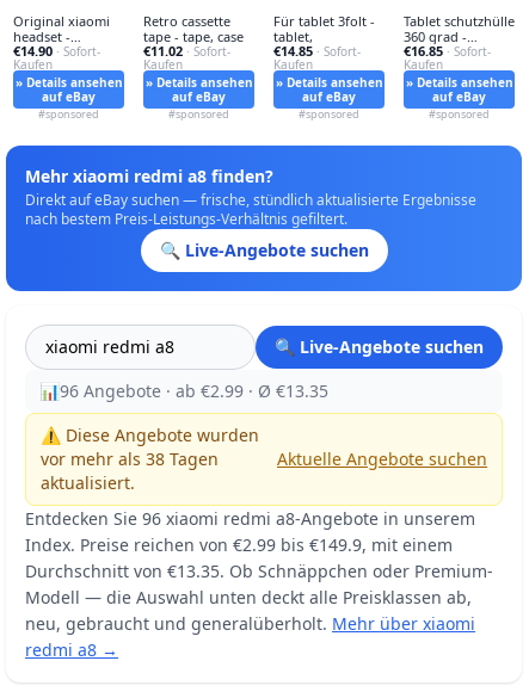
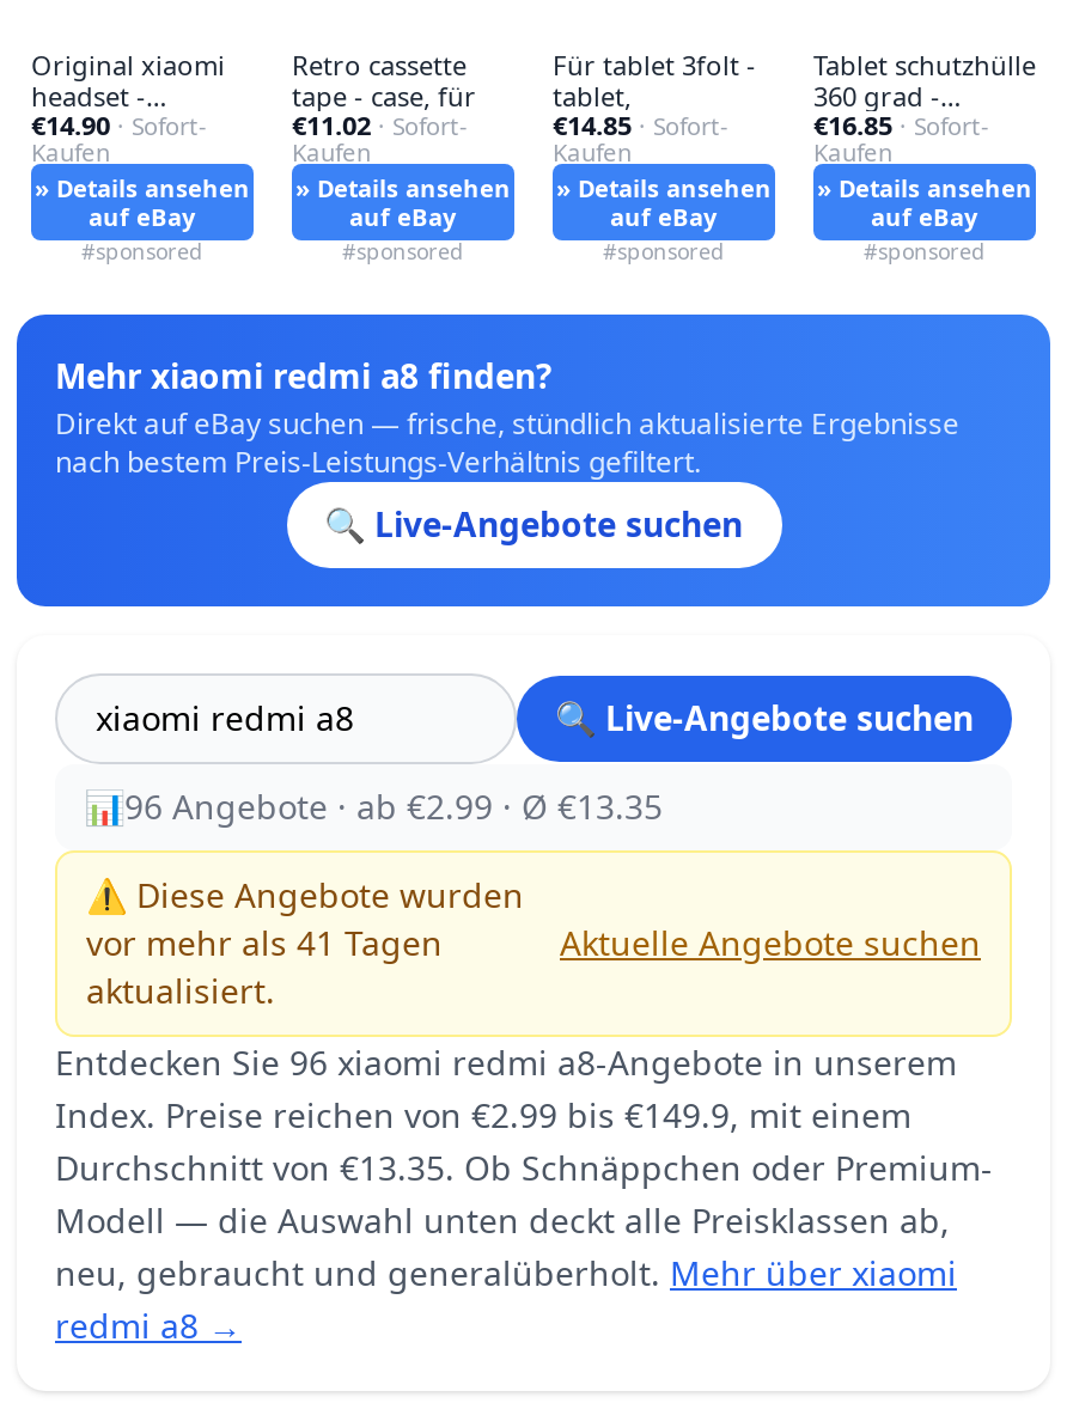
- tape - tape, case
+ tape - case, für

- vor mehr als 38 Tagen
+ vor mehr als 41 Tagen
